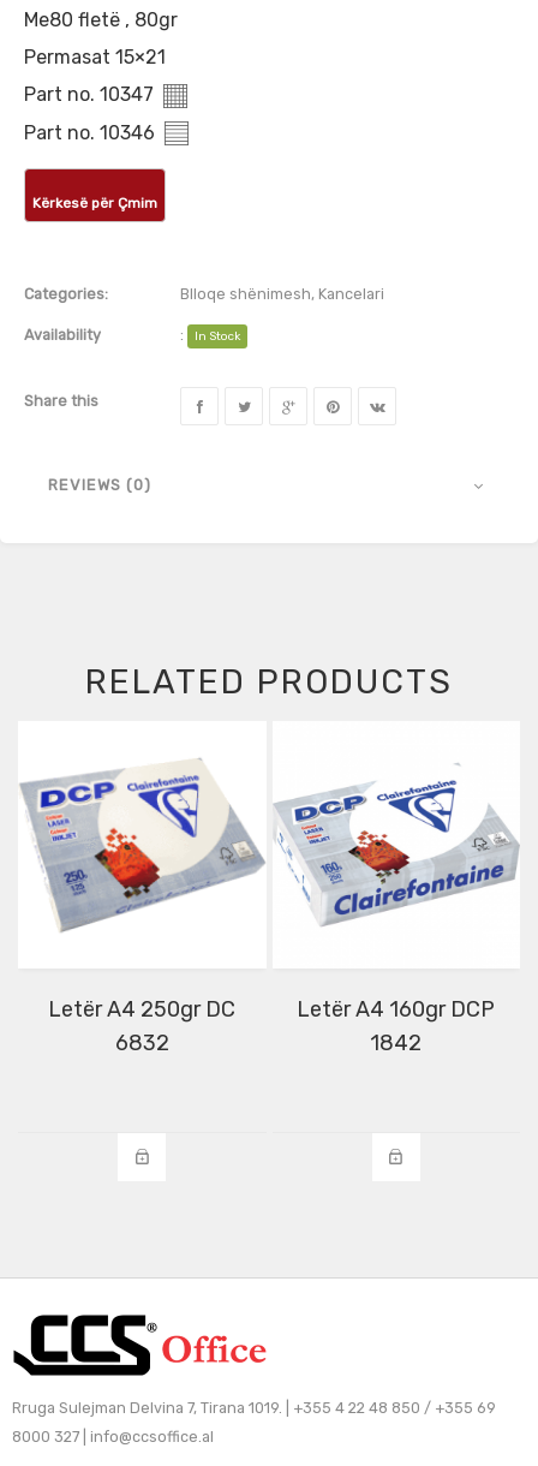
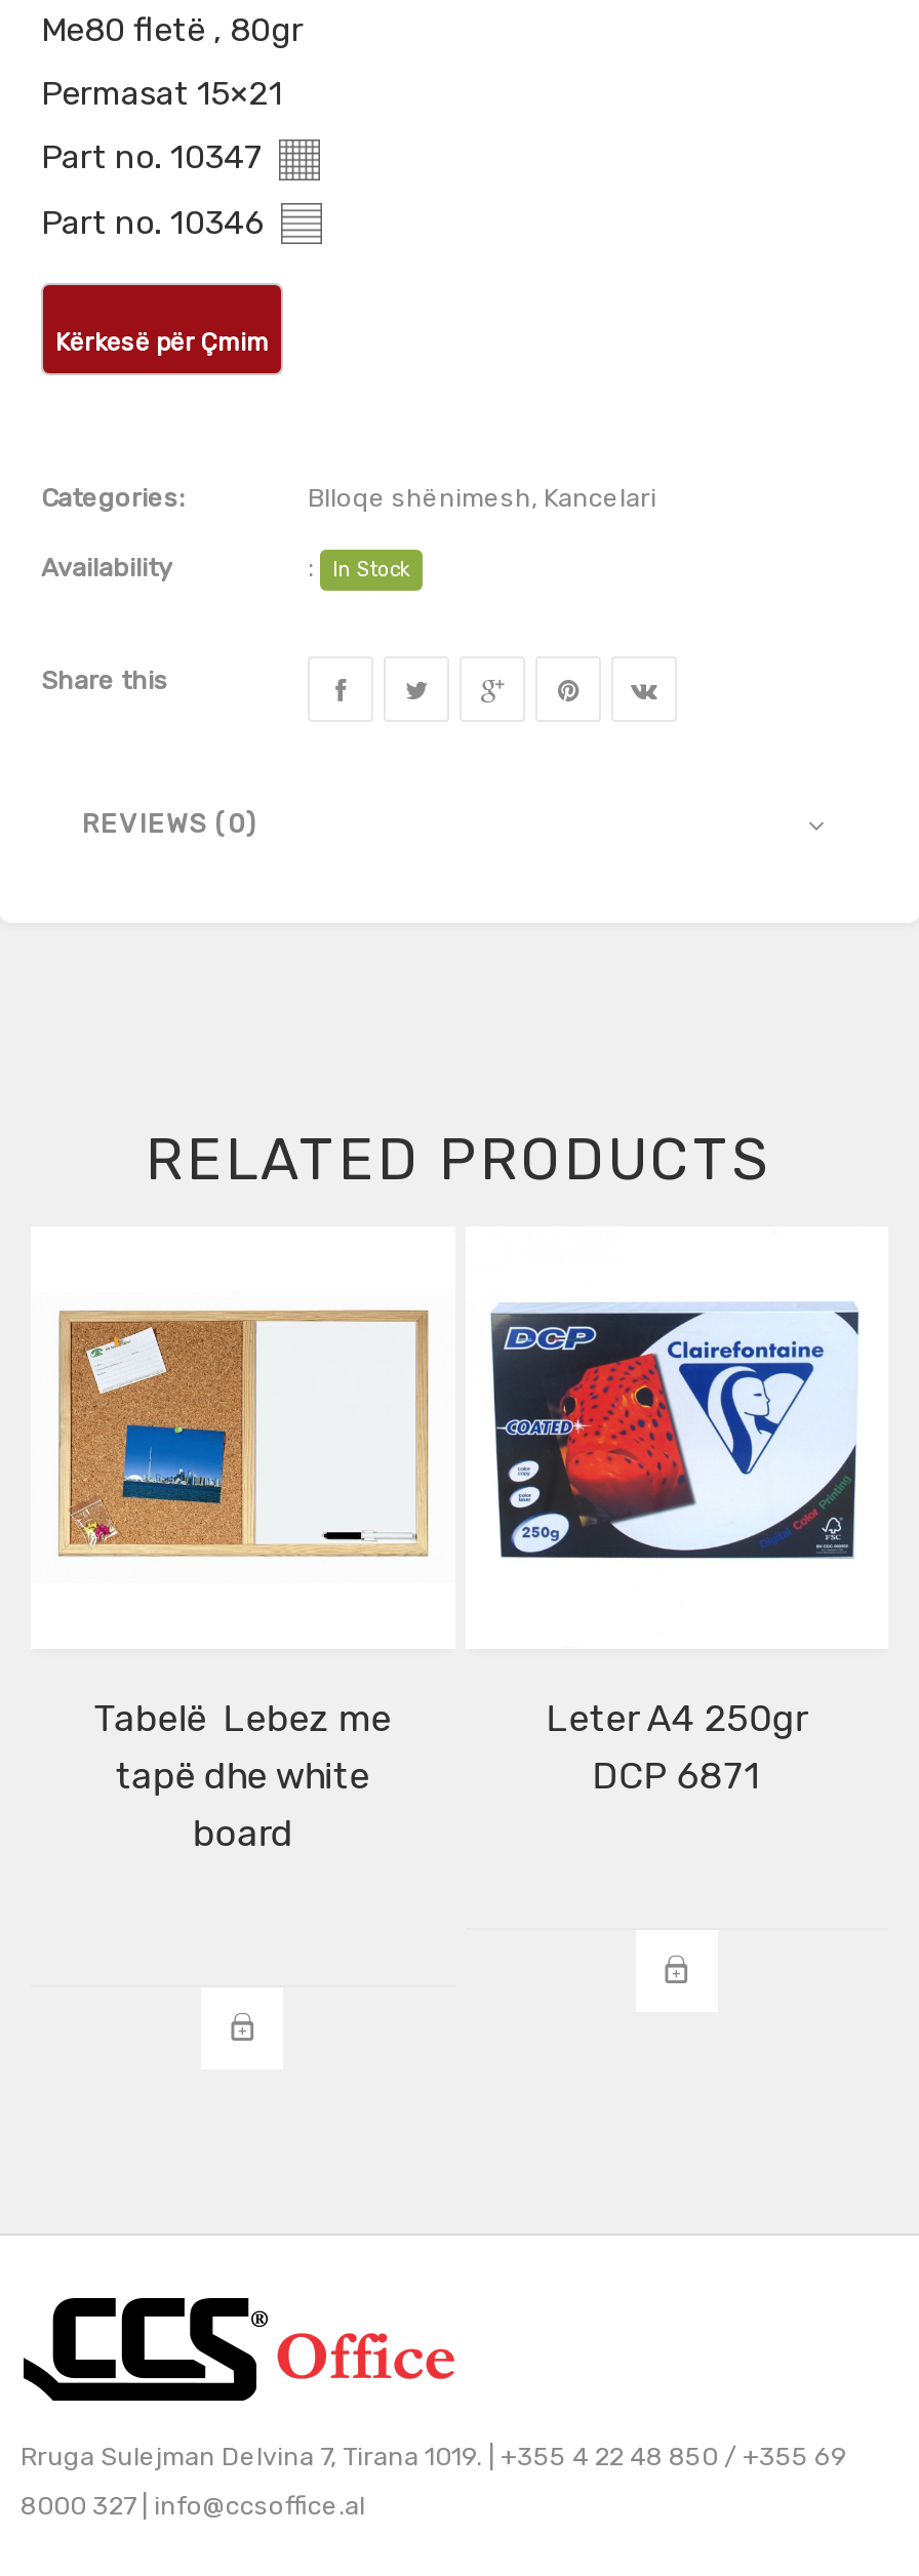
- [image]
+ [image]

- [image]
+ [image]

- Letër A4 250gr DC
- 6832
+ Tabelë Lebez me
+ tapë dhe white
+ board

- Letër A4 160gr DCP
- 1842
+ Leter A4 250gr
+ DCP 6871
